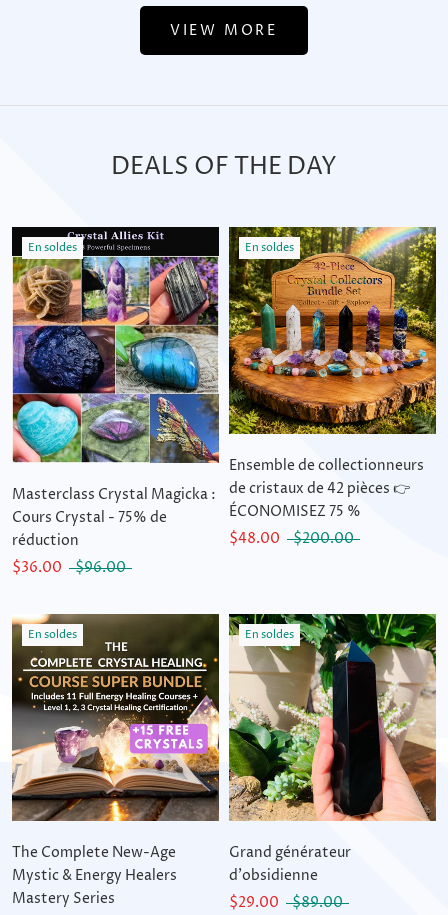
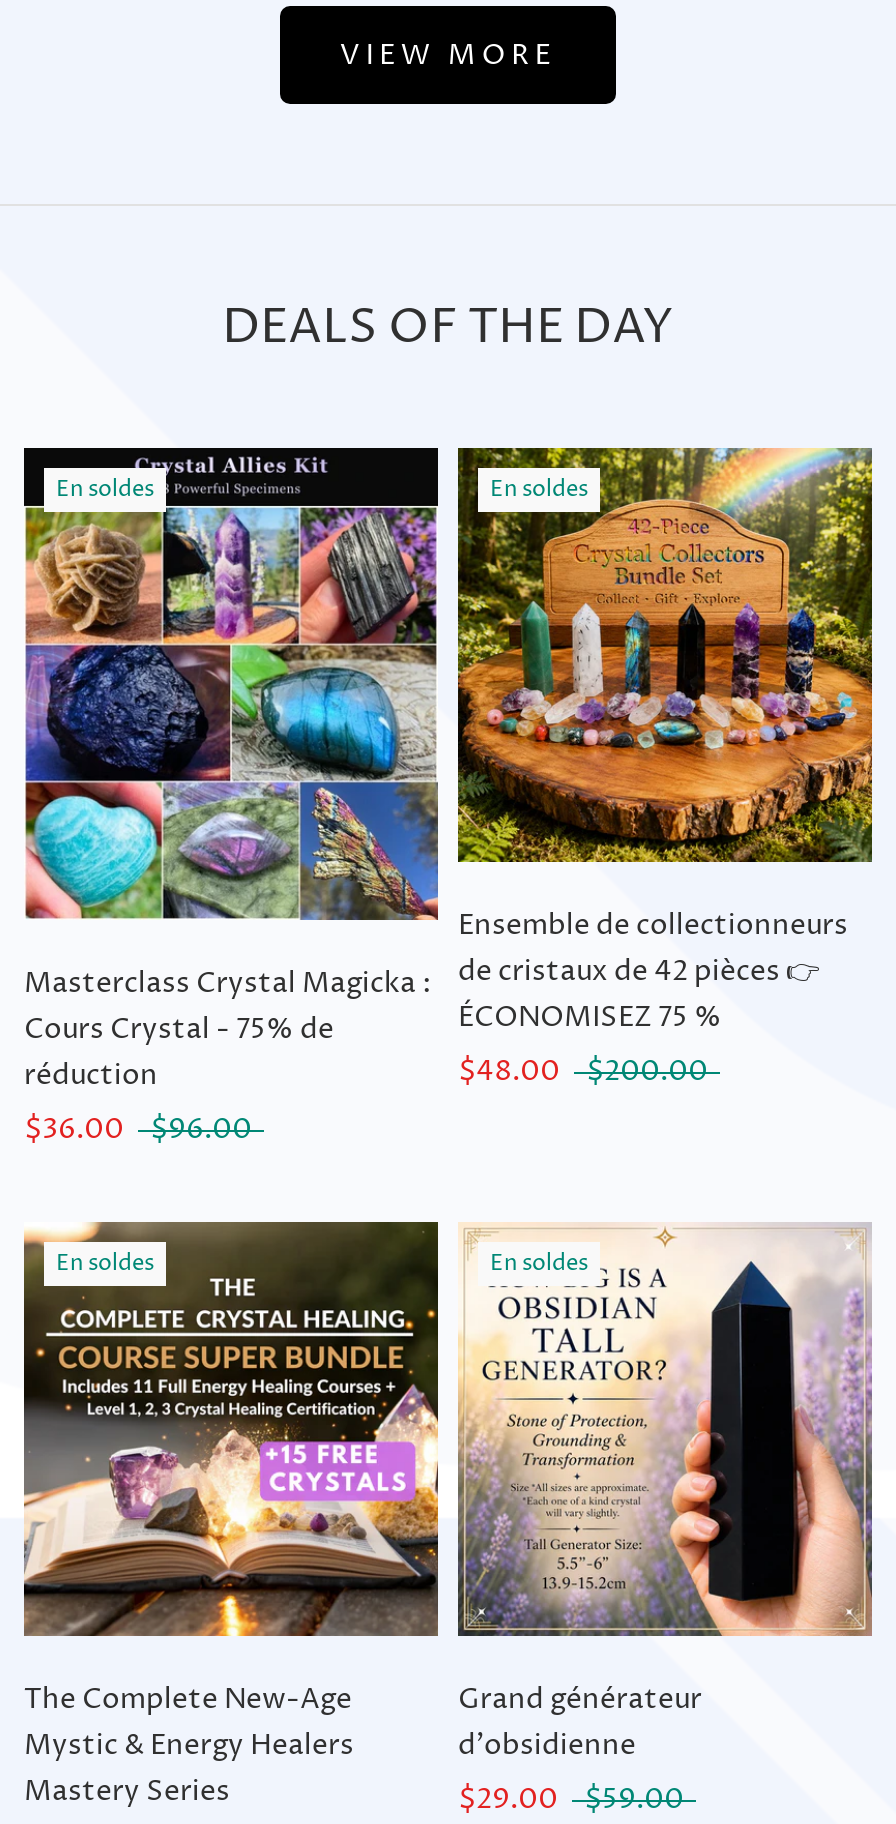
- [image]
+ [image]

- $29.00 $89.00
+ $29.00 $59.00
